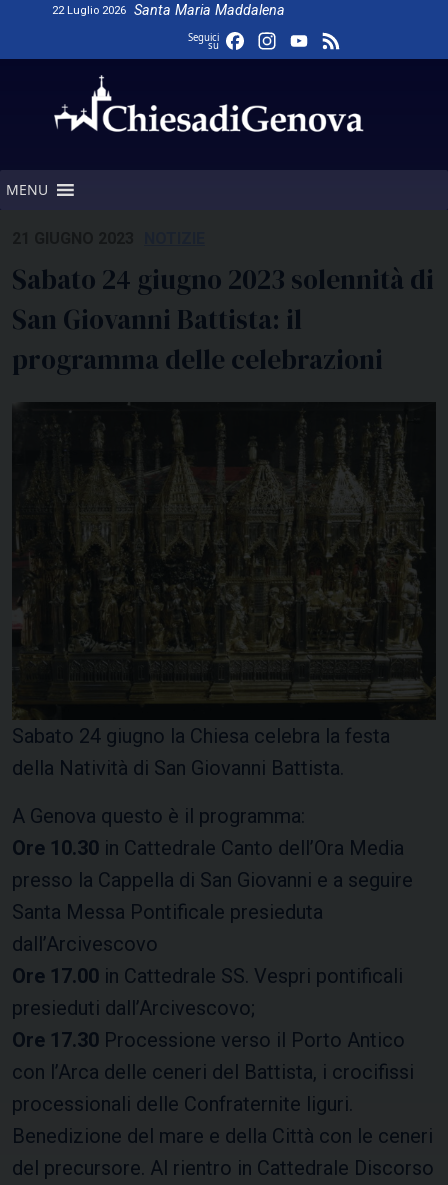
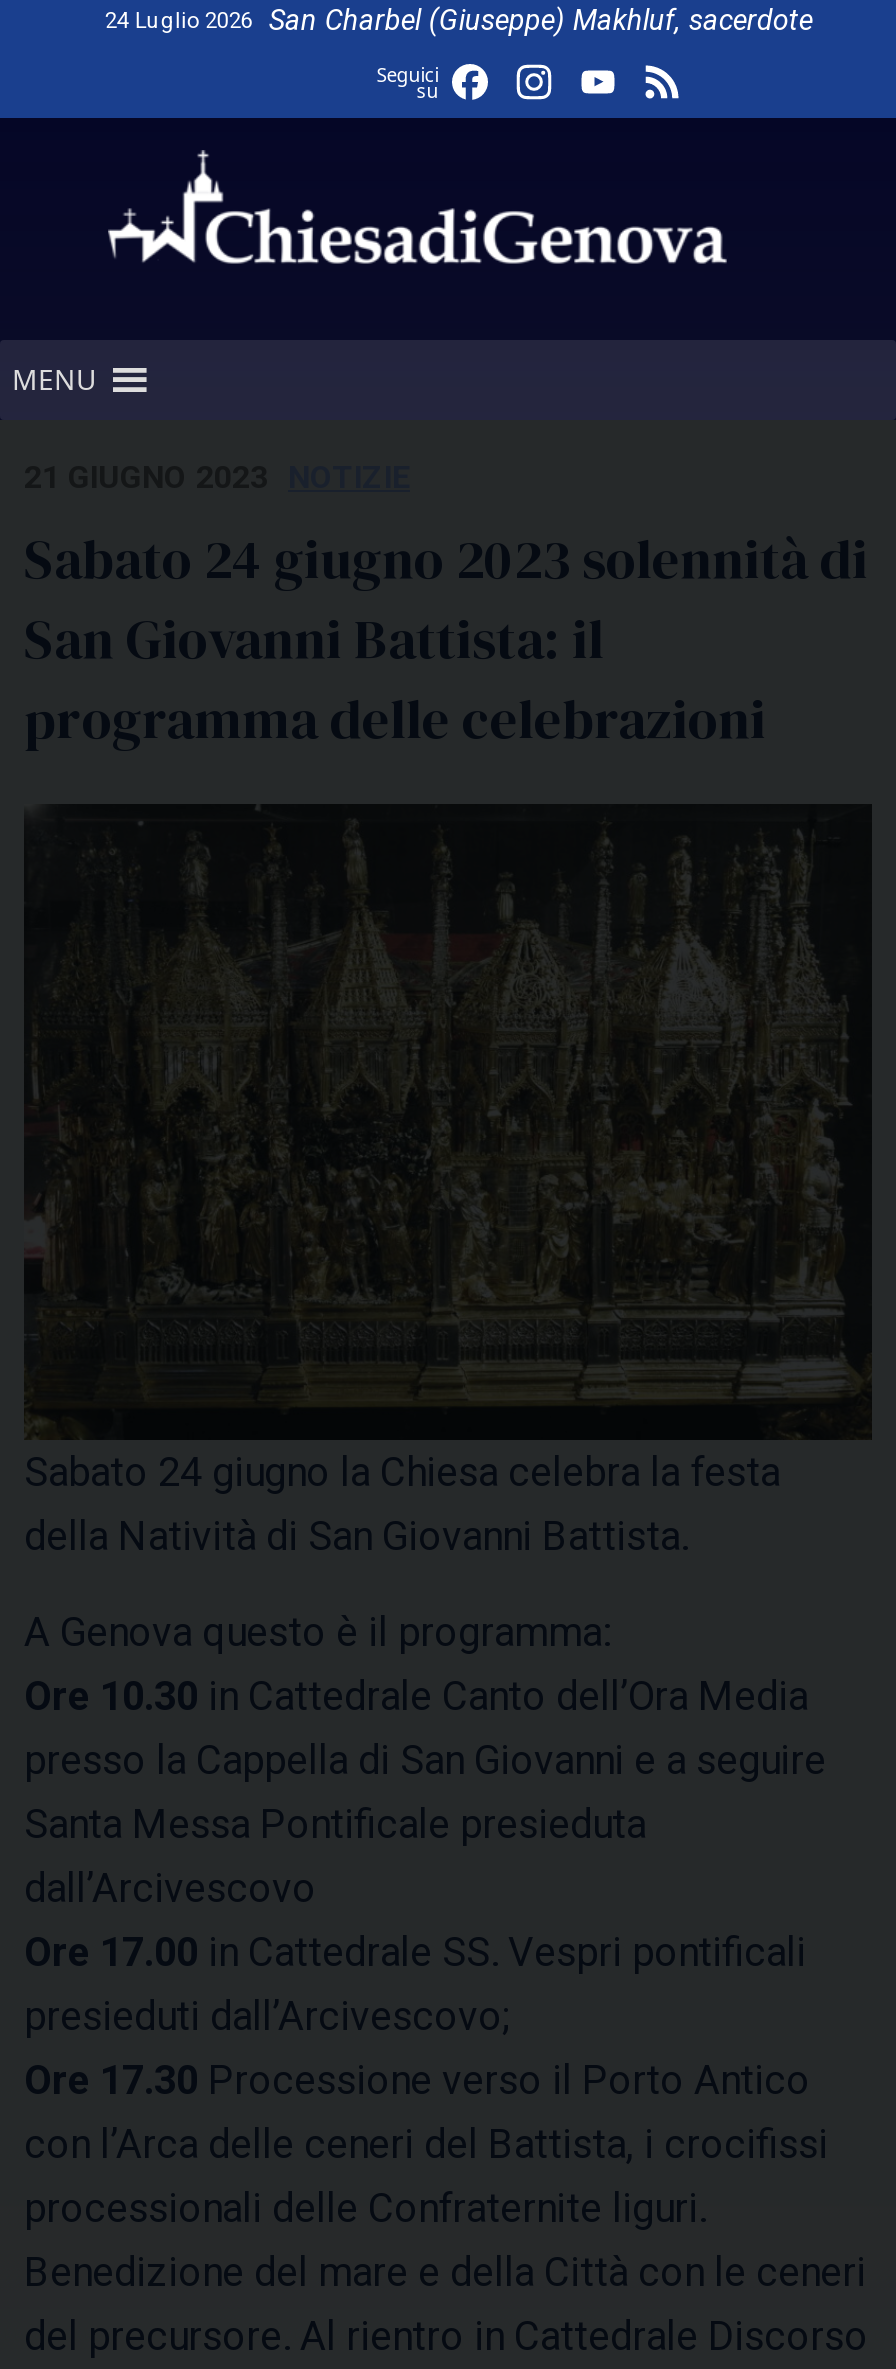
- 22 Luglio 2026
- Santa Maria Maddalena
+ 24 Luglio 2026
+ San Charbel (Giuseppe) Makhluf, sacerdote
